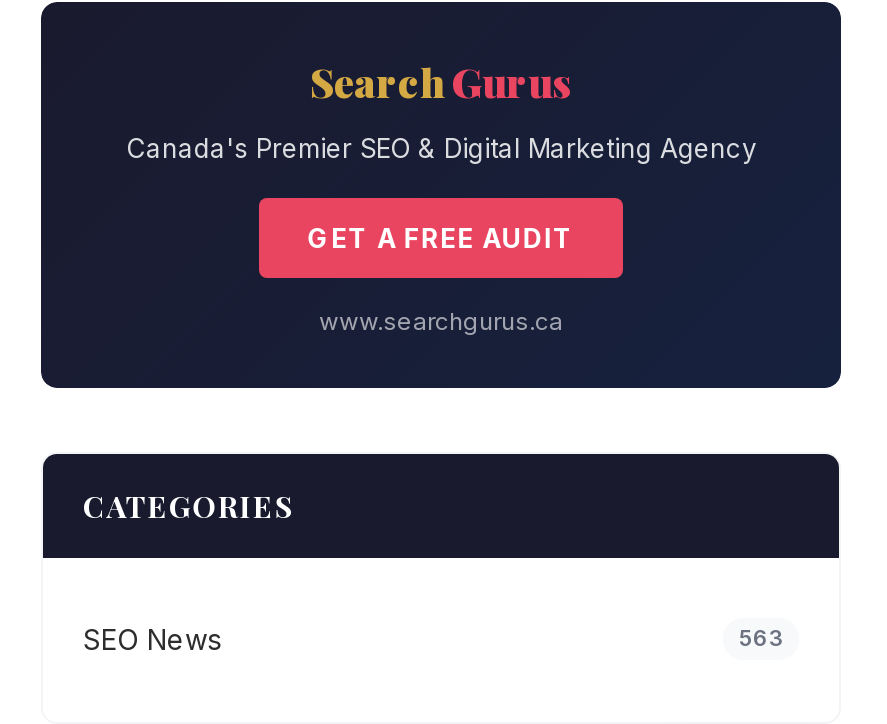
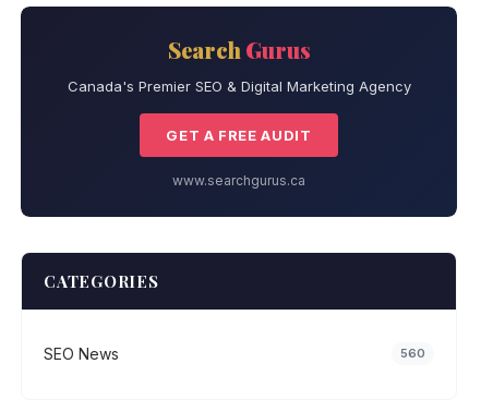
- 563
+ 560
